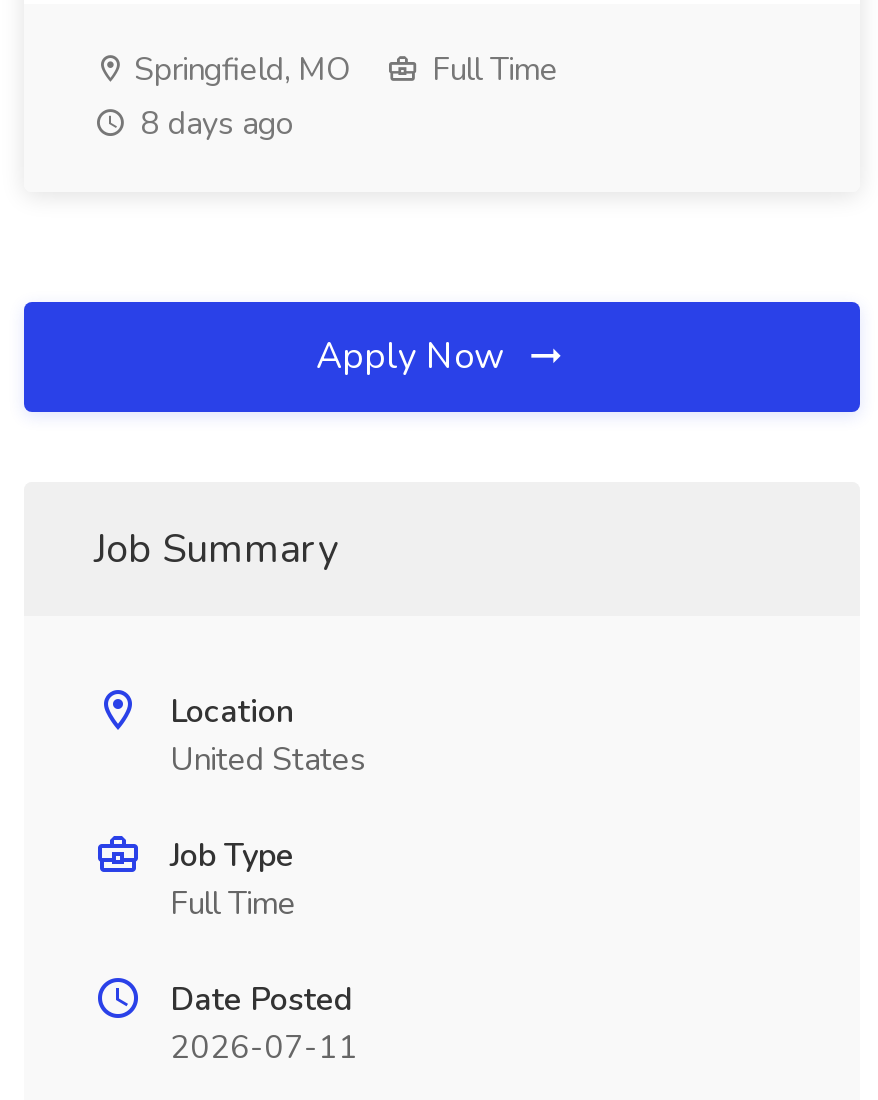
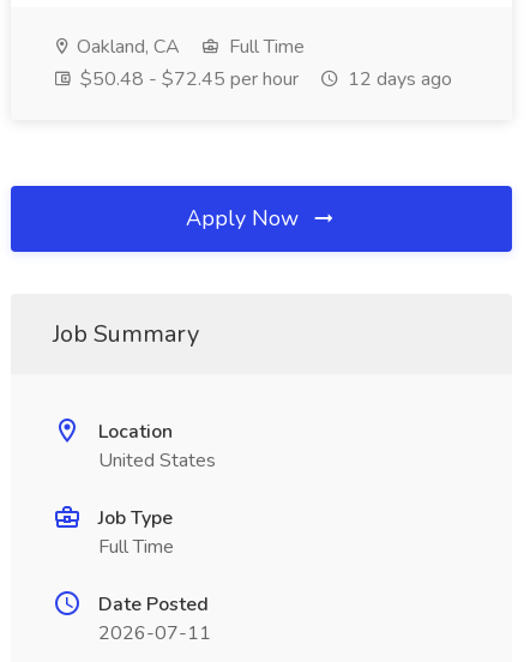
- Springfield, MO
+ Oakland, CA

- 8 days ago
+ $50.48 - $72.45 per hour
+ 12 days ago
